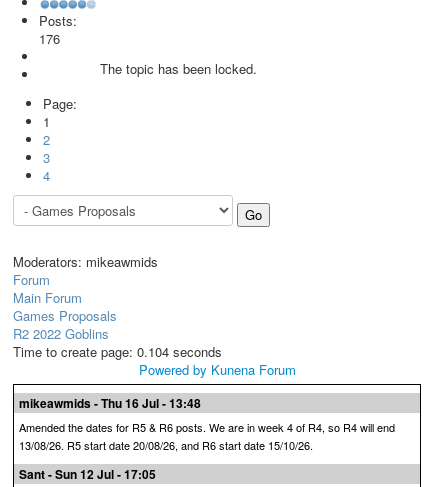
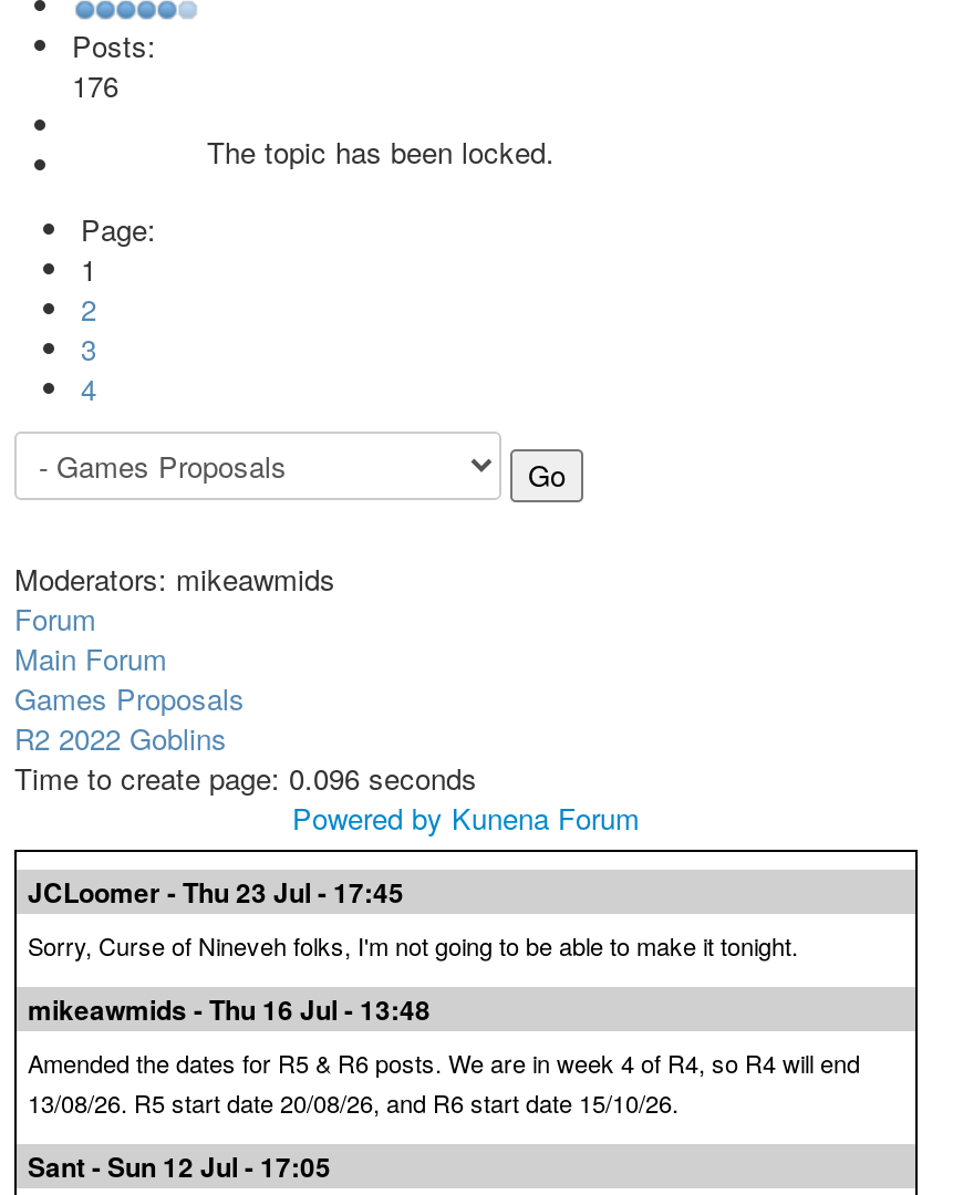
- Time to create page: 0.104 seconds
+ Time to create page: 0.096 seconds

+ JCLoomer - Thu 23 Jul - 17:45
+ Sorry, Curse of Nineveh folks, I'm not going to be able to make it tonight.
